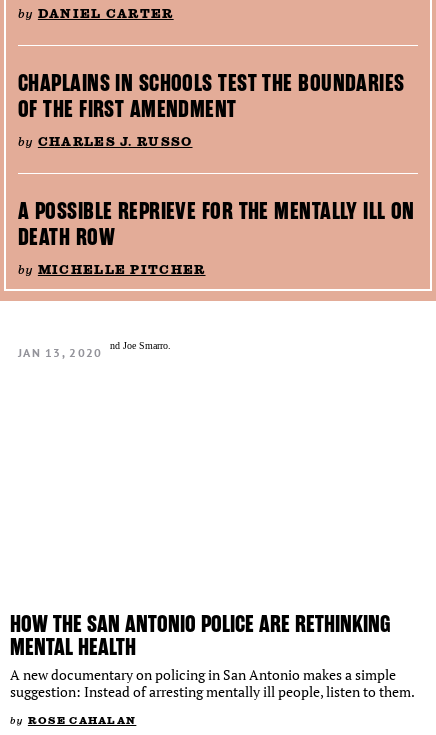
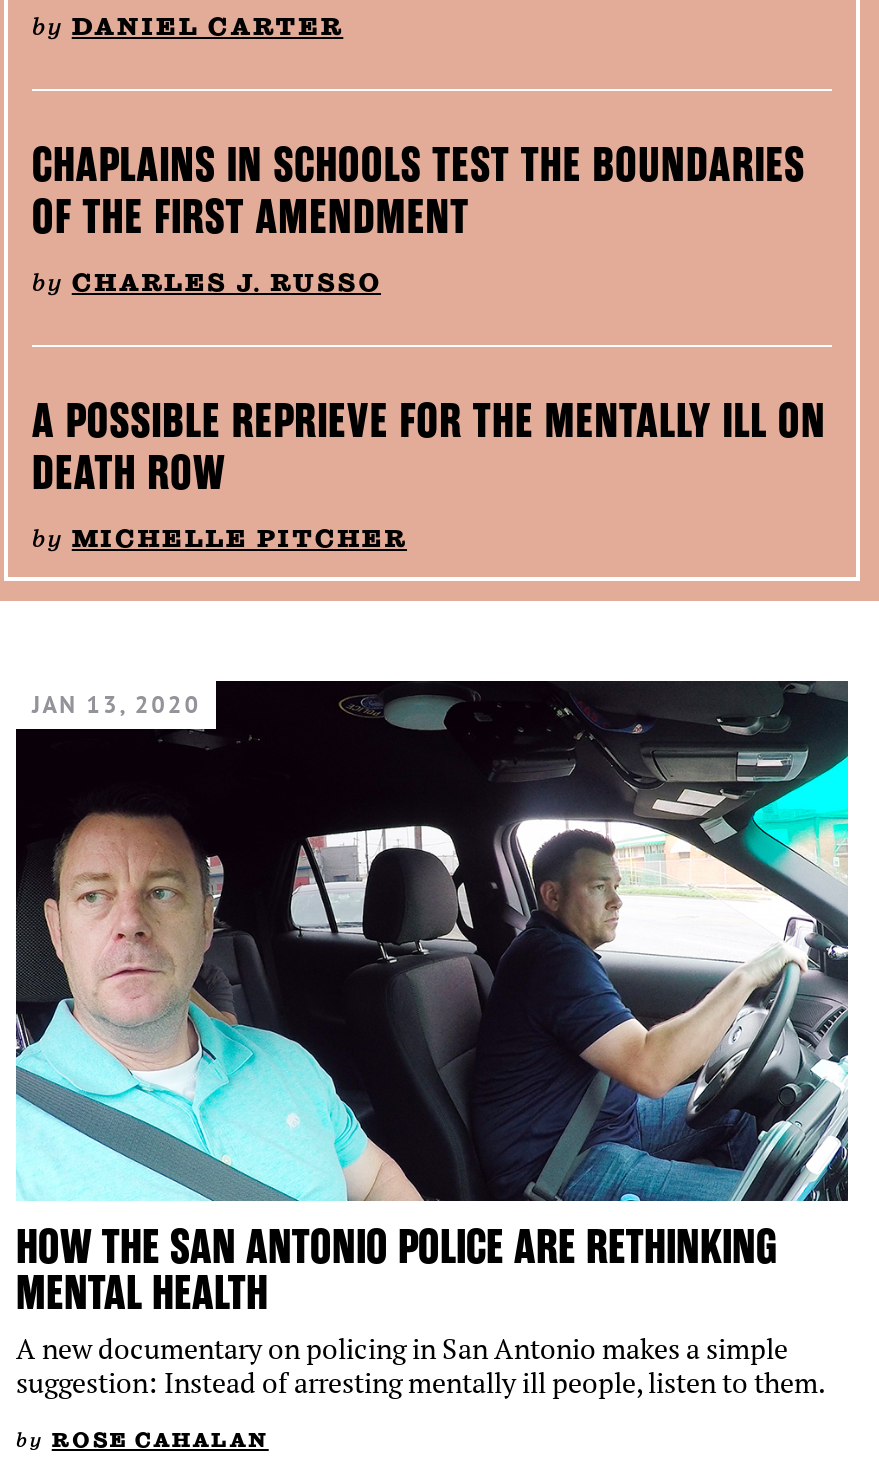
+ [image]
